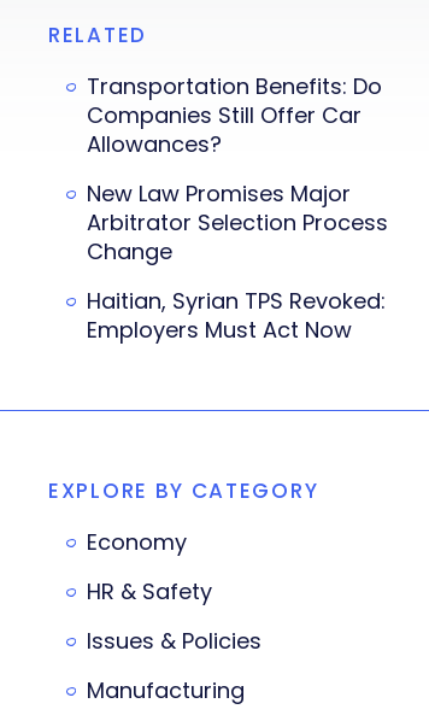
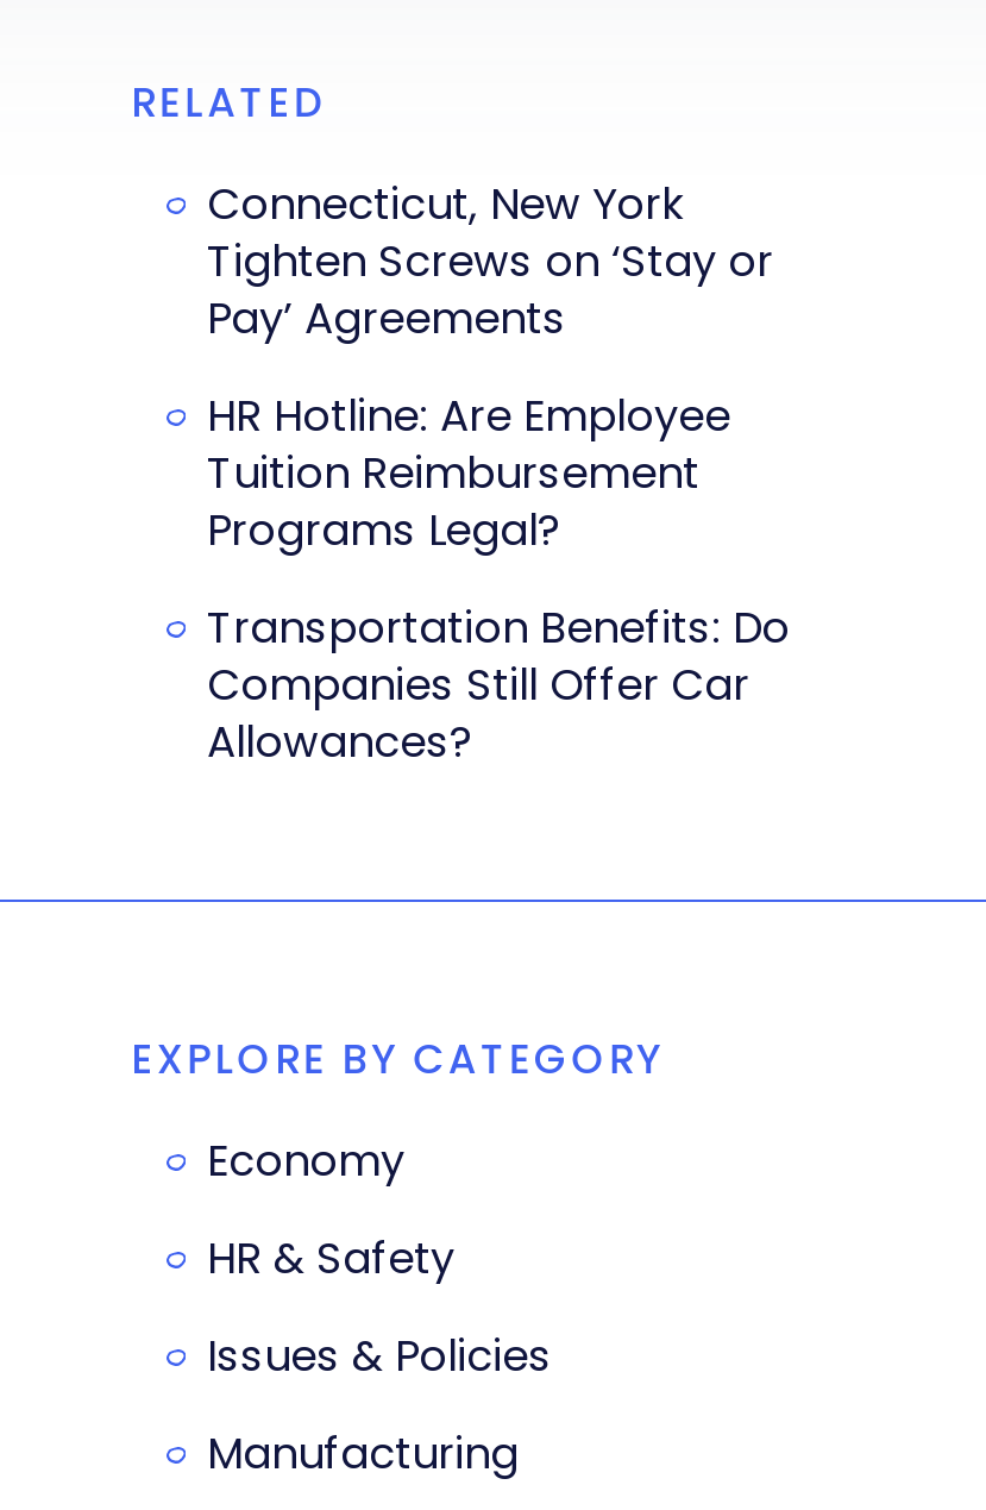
+ Connecticut, New York
+ Tighten Screws on ‘Stay or
+ Pay’ Agreements
+ HR Hotline: Are Employee
+ Tuition Reimbursement
+ Programs Legal?

moved down: Transportation Benefits: Do | Companies Still Offer Car | Allowances?

- New Law Promises Major
- Arbitrator Selection Process
- Change
- Haitian, Syrian TPS Revoked:
- Employers Must Act Now
